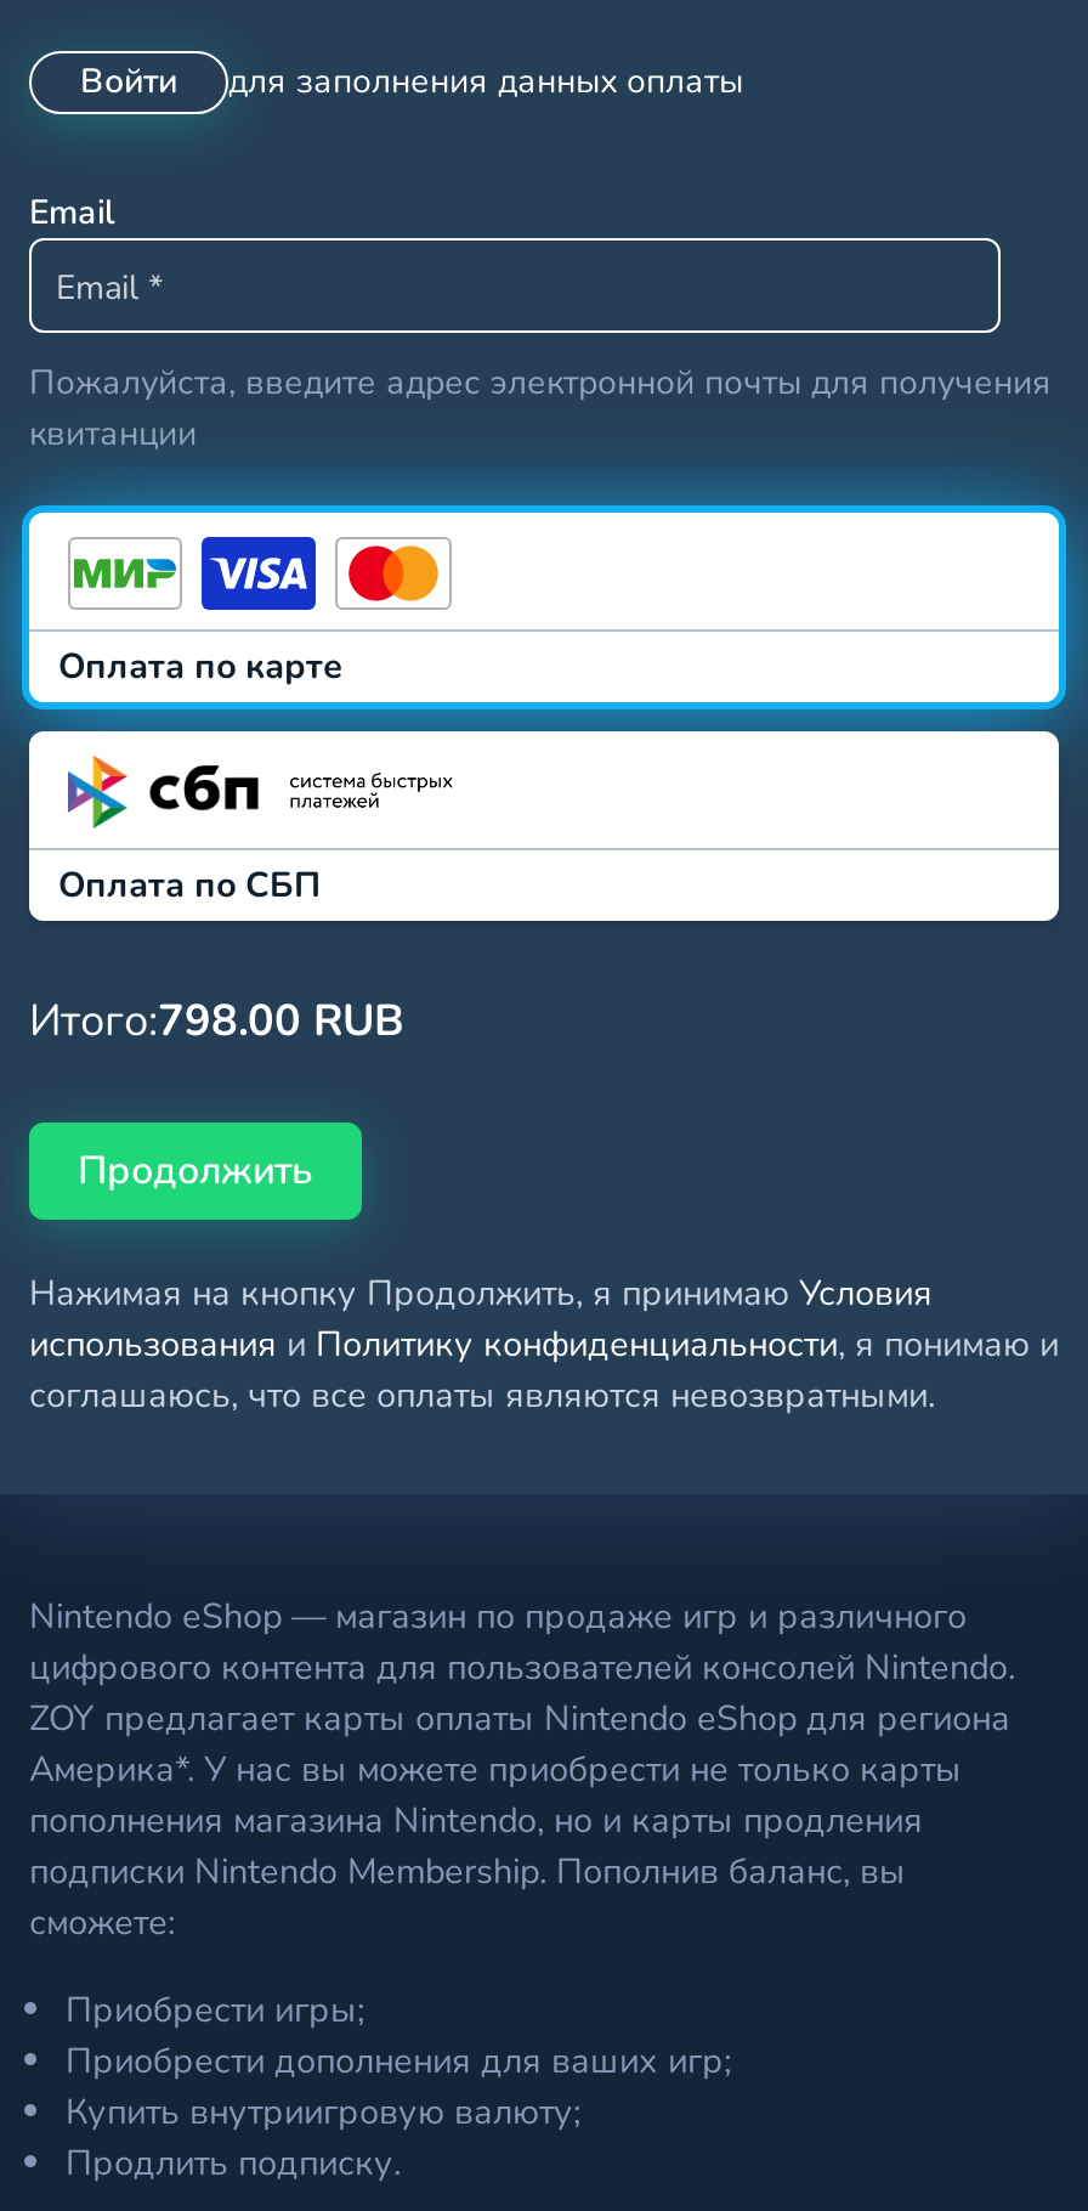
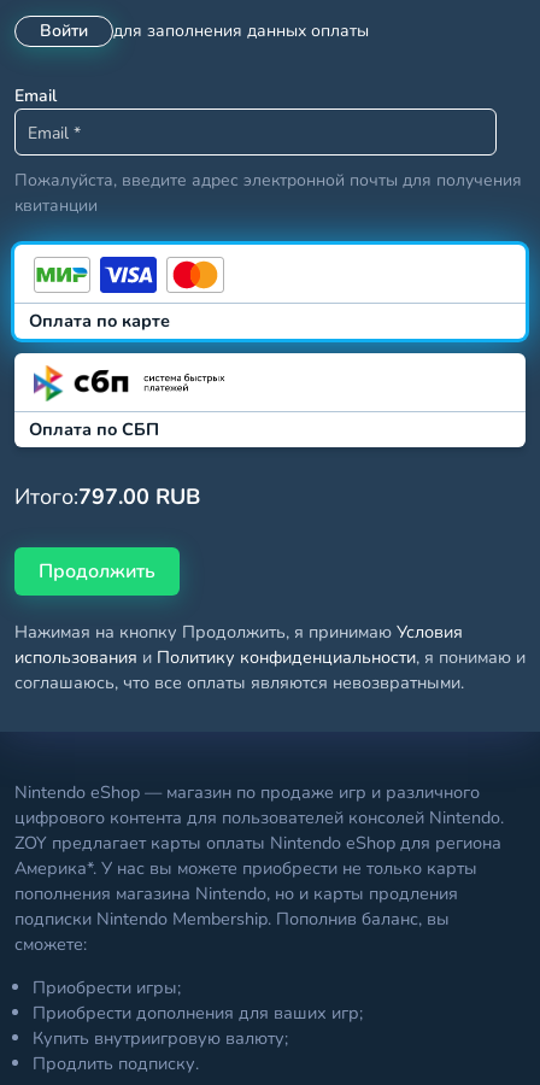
- Итого:798.00 RUB
+ Итого:797.00 RUB
